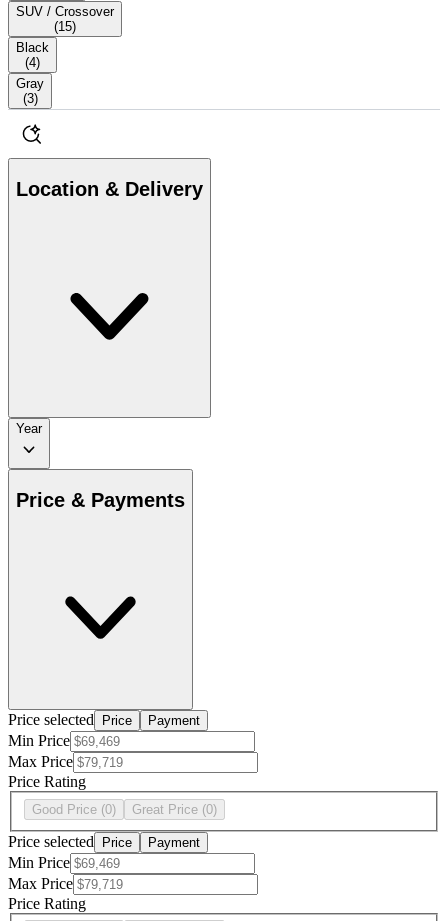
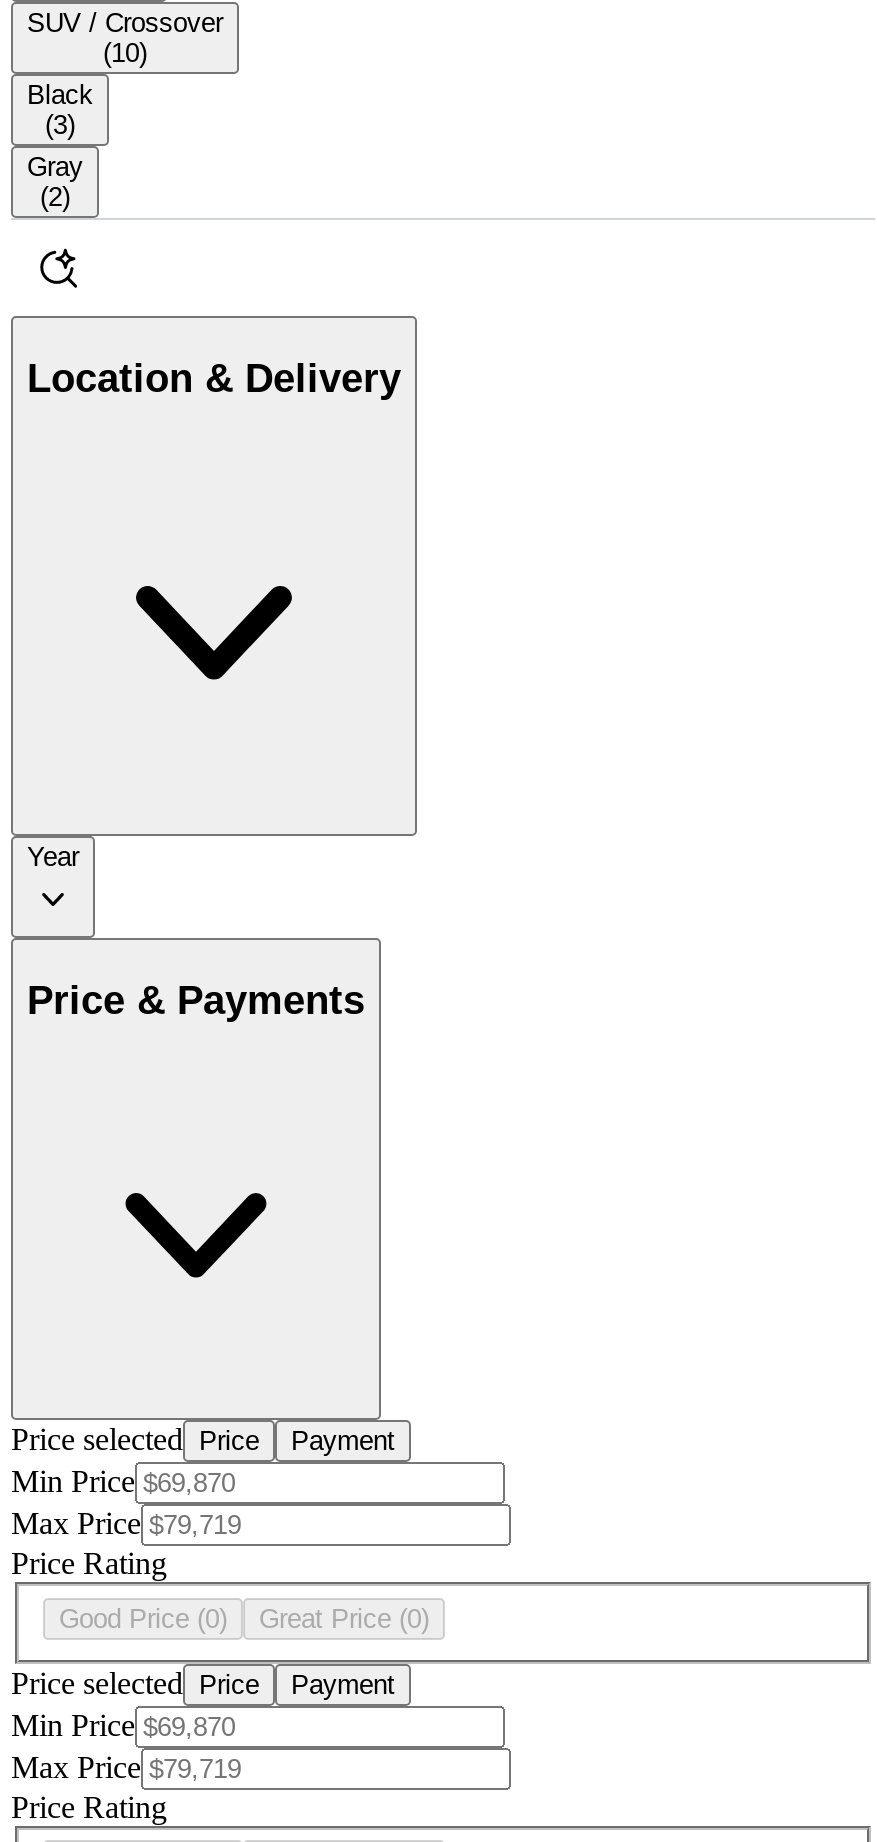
- (15)
+ (10)

- (4)
+ (3)

- (3)
+ (2)
